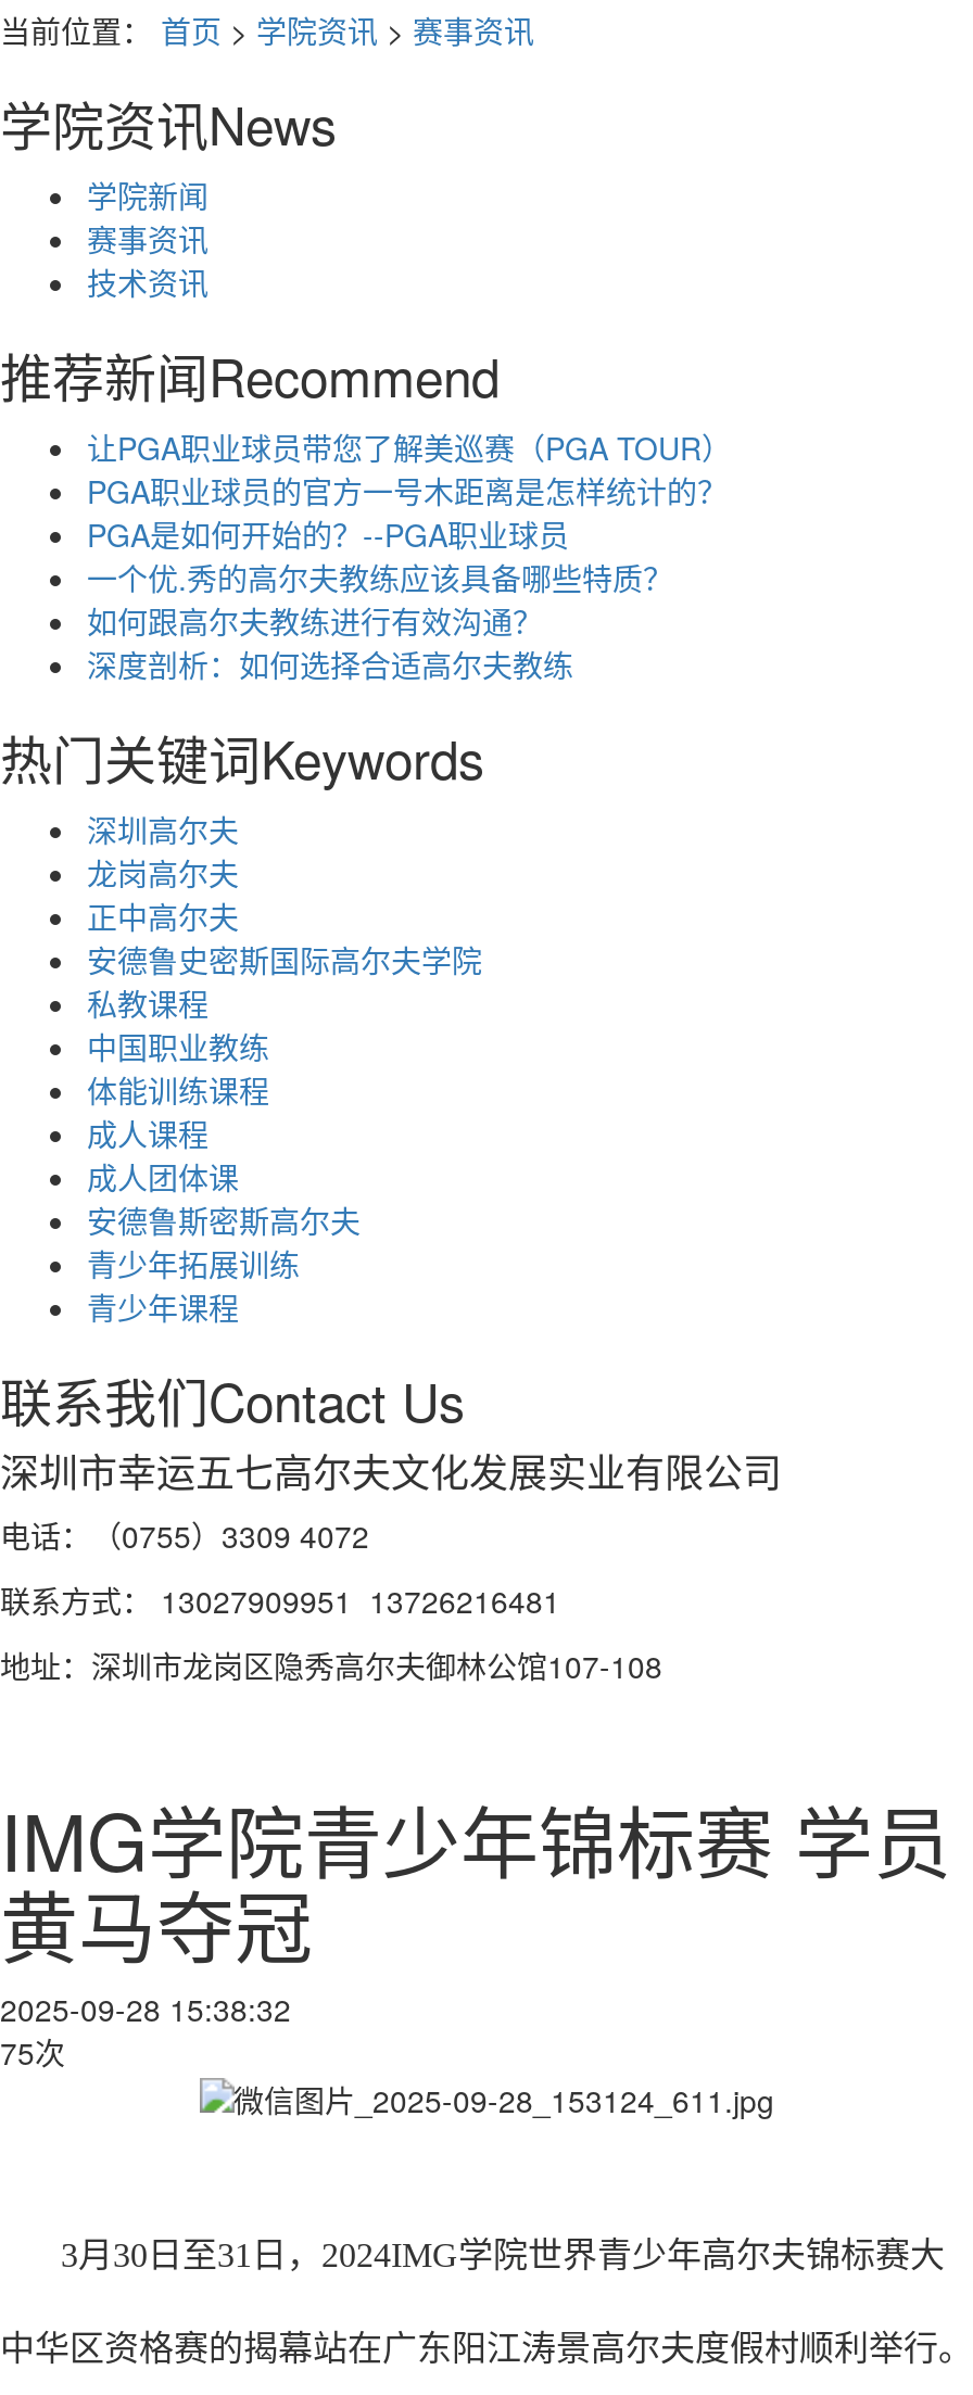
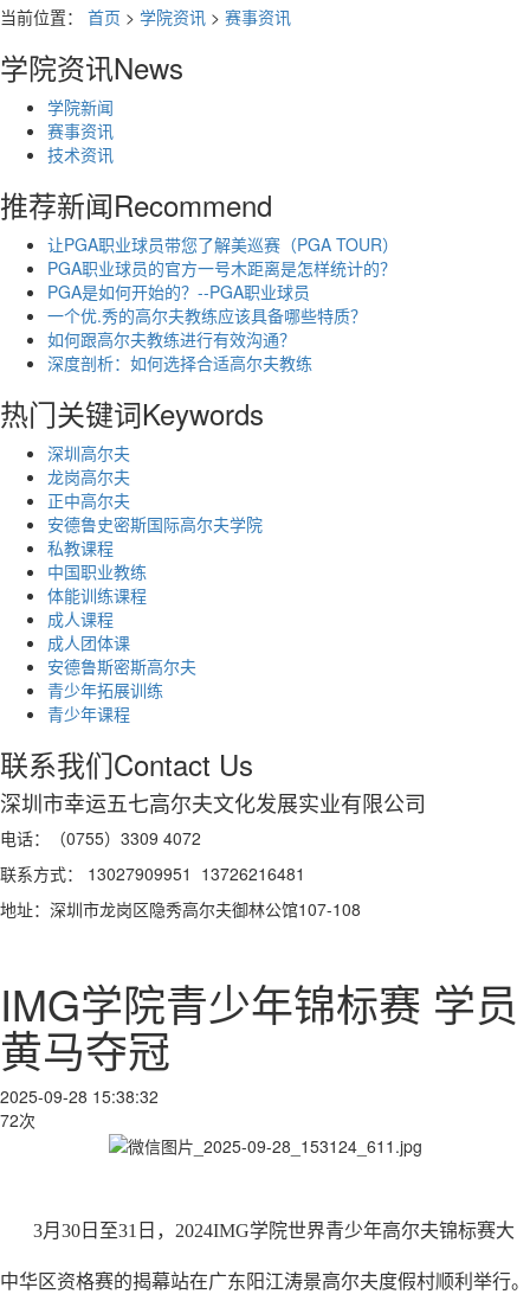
- 75次
+ 72次
